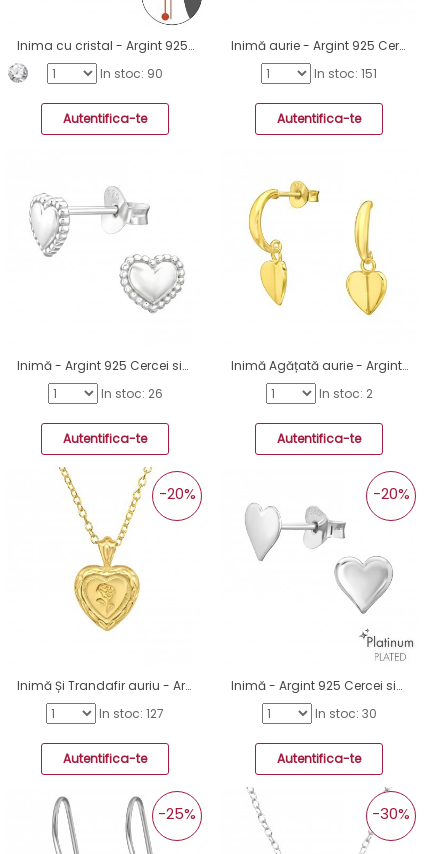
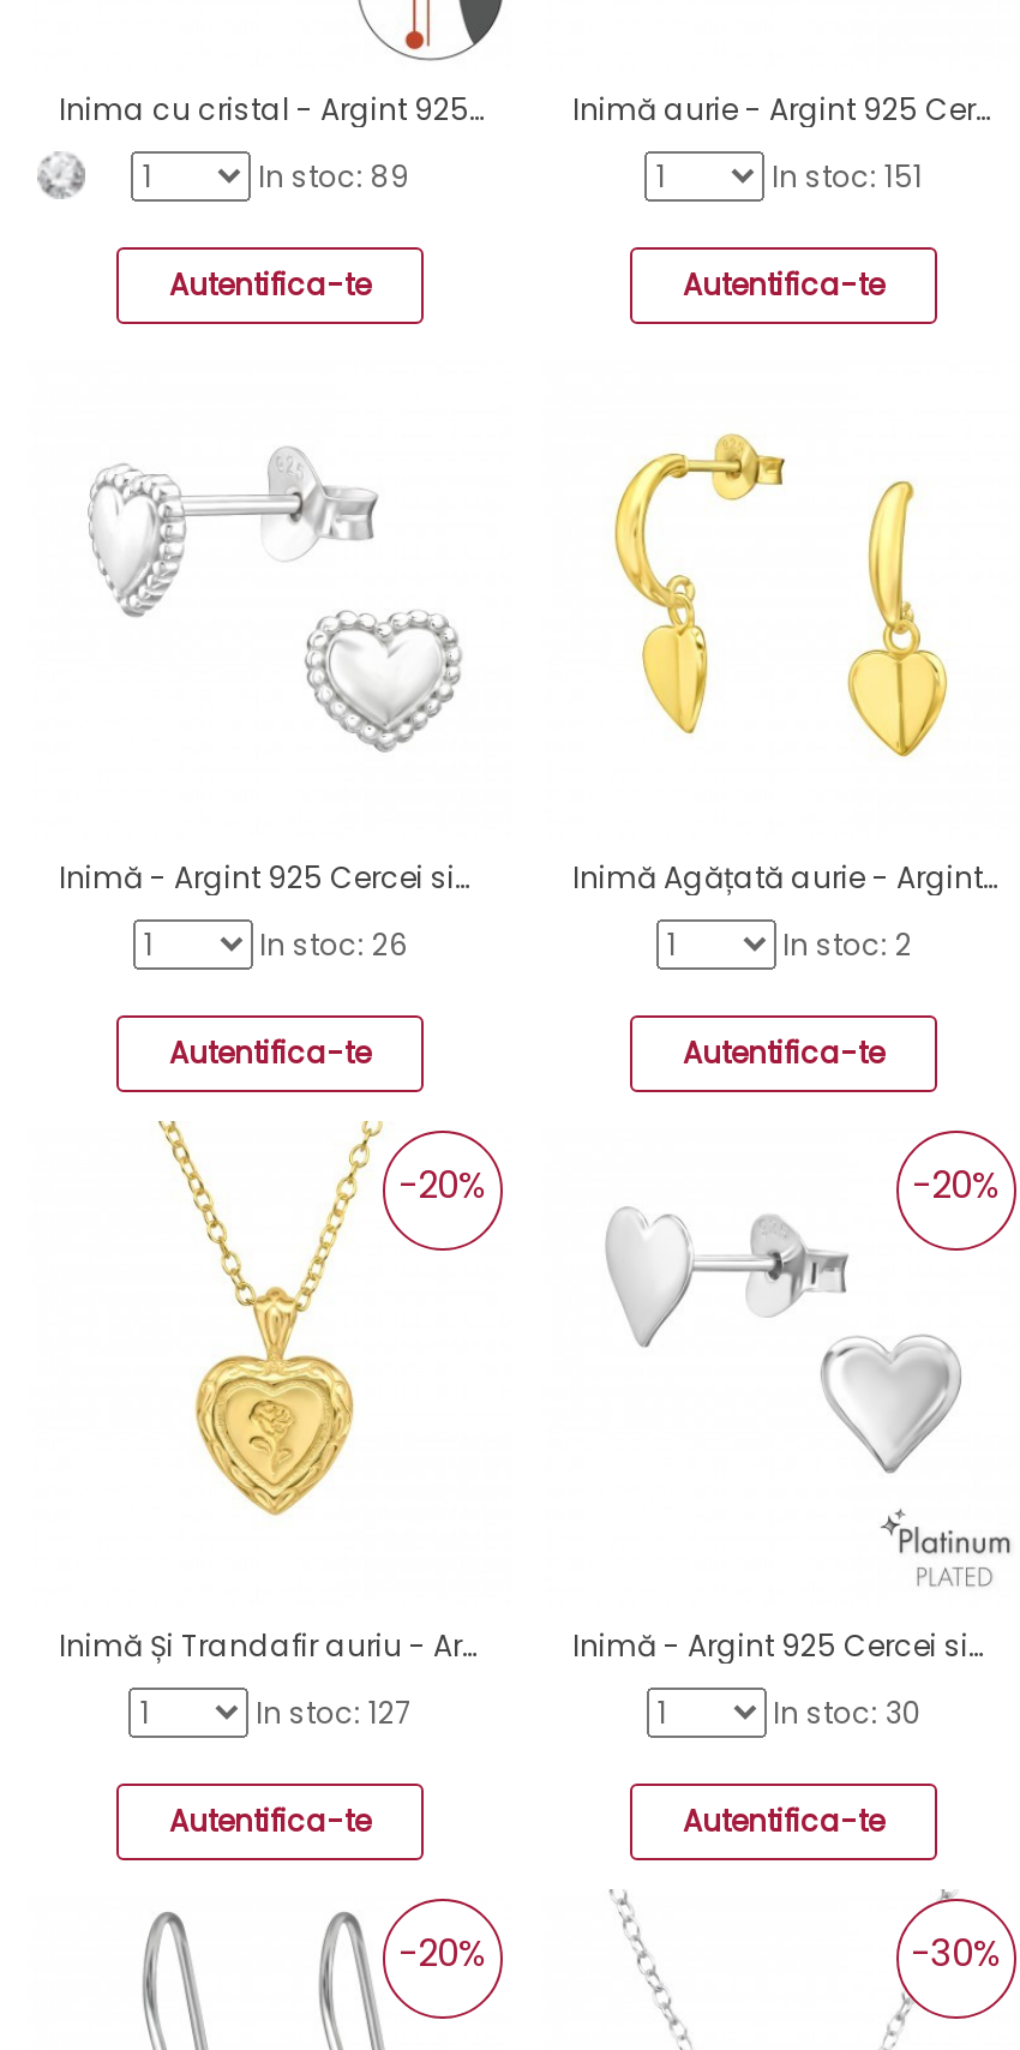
- In stoc: 90
+ In stoc: 89

- -25%
+ -20%
